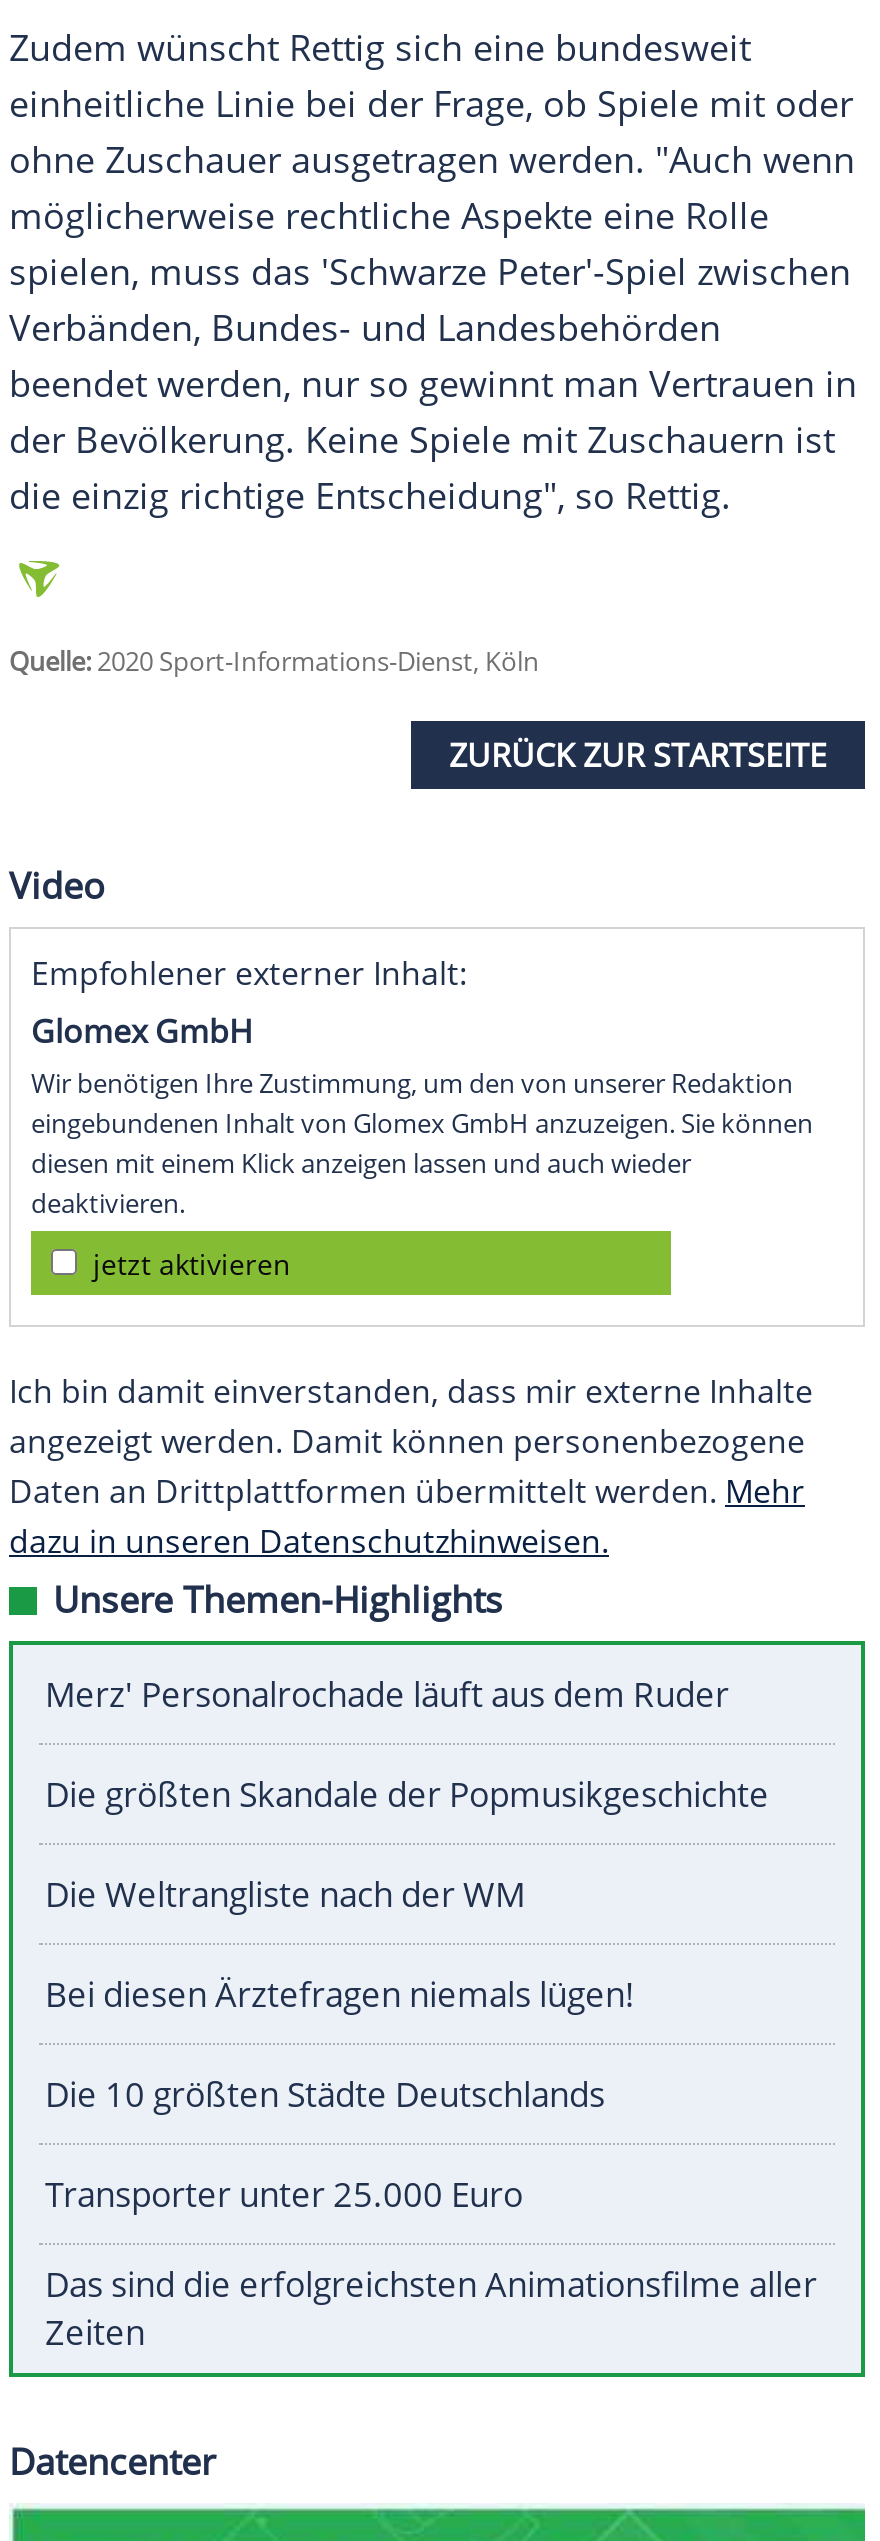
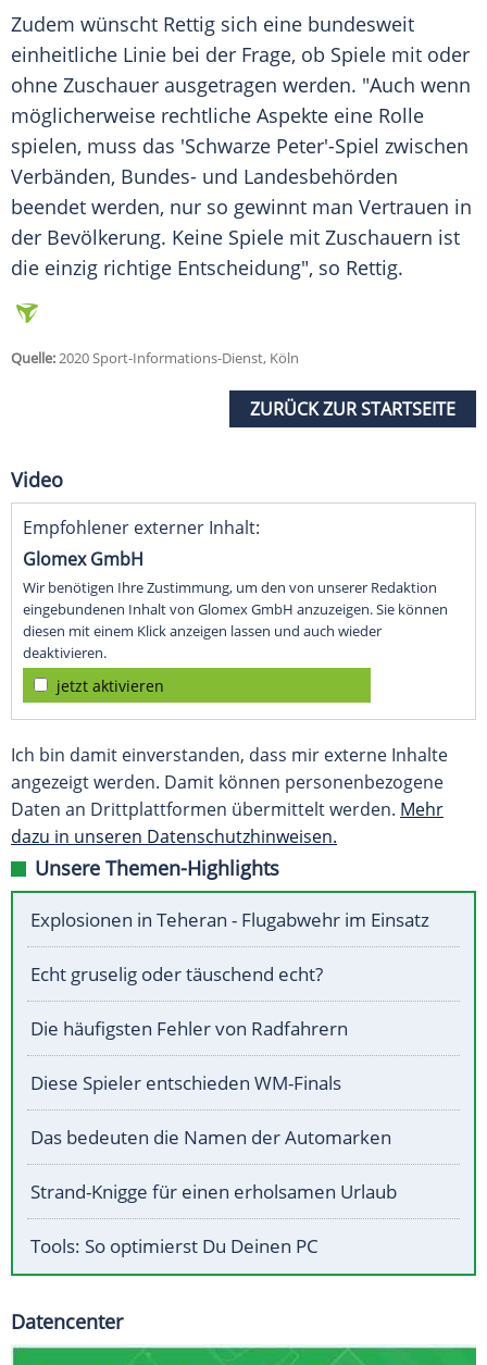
- Merz' Personalrochade läuft aus dem Ruder
+ Explosionen in Teheran - Flugabwehr im Einsatz

- Die größten Skandale der Popmusikgeschichte
+ Echt gruselig oder täuschend echt?

- Die Weltrangliste nach der WM
+ Die häufigsten Fehler von Radfahrern

- Bei diesen Ärztefragen niemals lügen!
+ Diese Spieler entschieden WM-Finals

- Die 10 größten Städte Deutschlands
+ Das bedeuten die Namen der Automarken

- Transporter unter 25.000 Euro
+ Strand-Knigge für einen erholsamen Urlaub

- Das sind die erfolgreichsten Animationsfilme aller
- Zeiten
+ Tools: So optimierst Du Deinen PC
